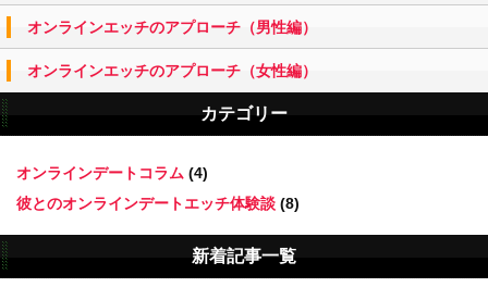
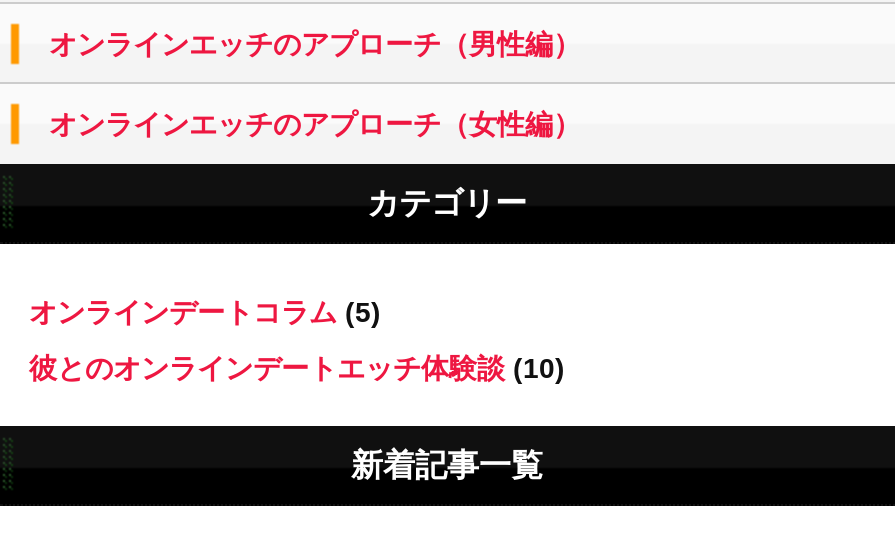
- オンラインデートコラム(4)
+ オンラインデートコラム(5)

- 彼とのオンラインデートエッチ体験談(8)
+ 彼とのオンラインデートエッチ体験談(10)
